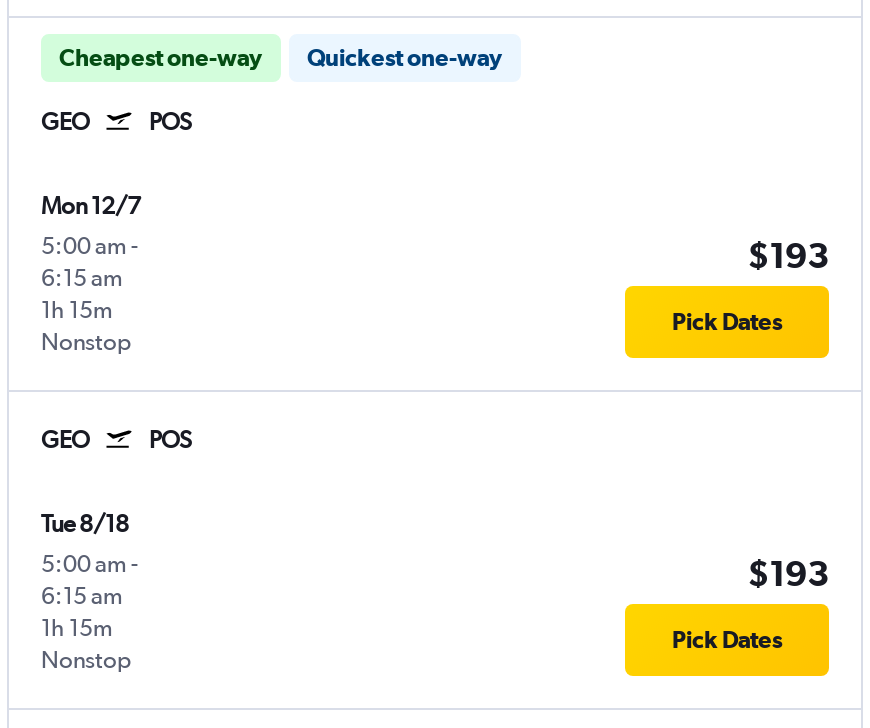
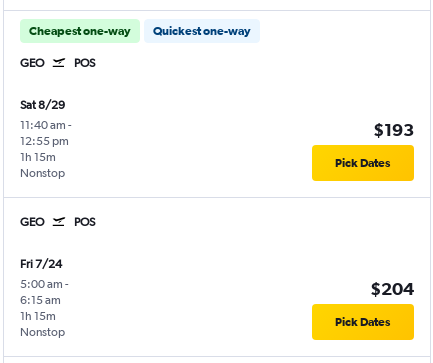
- Mon 12/7
- 5:00 am -
- 6:15 am
+ Sat 8/29
+ 11:40 am -
+ 12:55 pm

- Tue 8/18
+ Fri 7/24

- $193
+ $204
